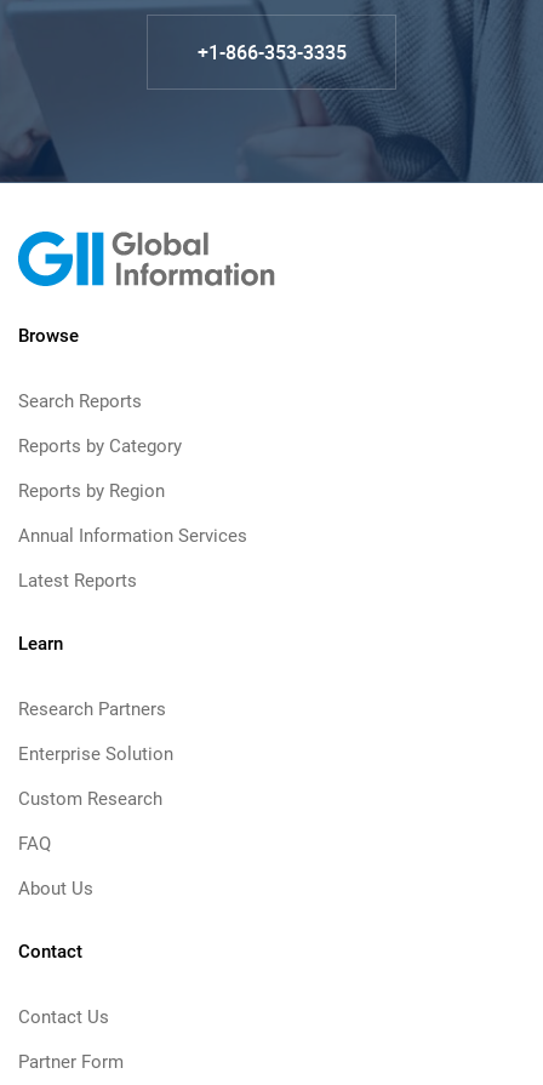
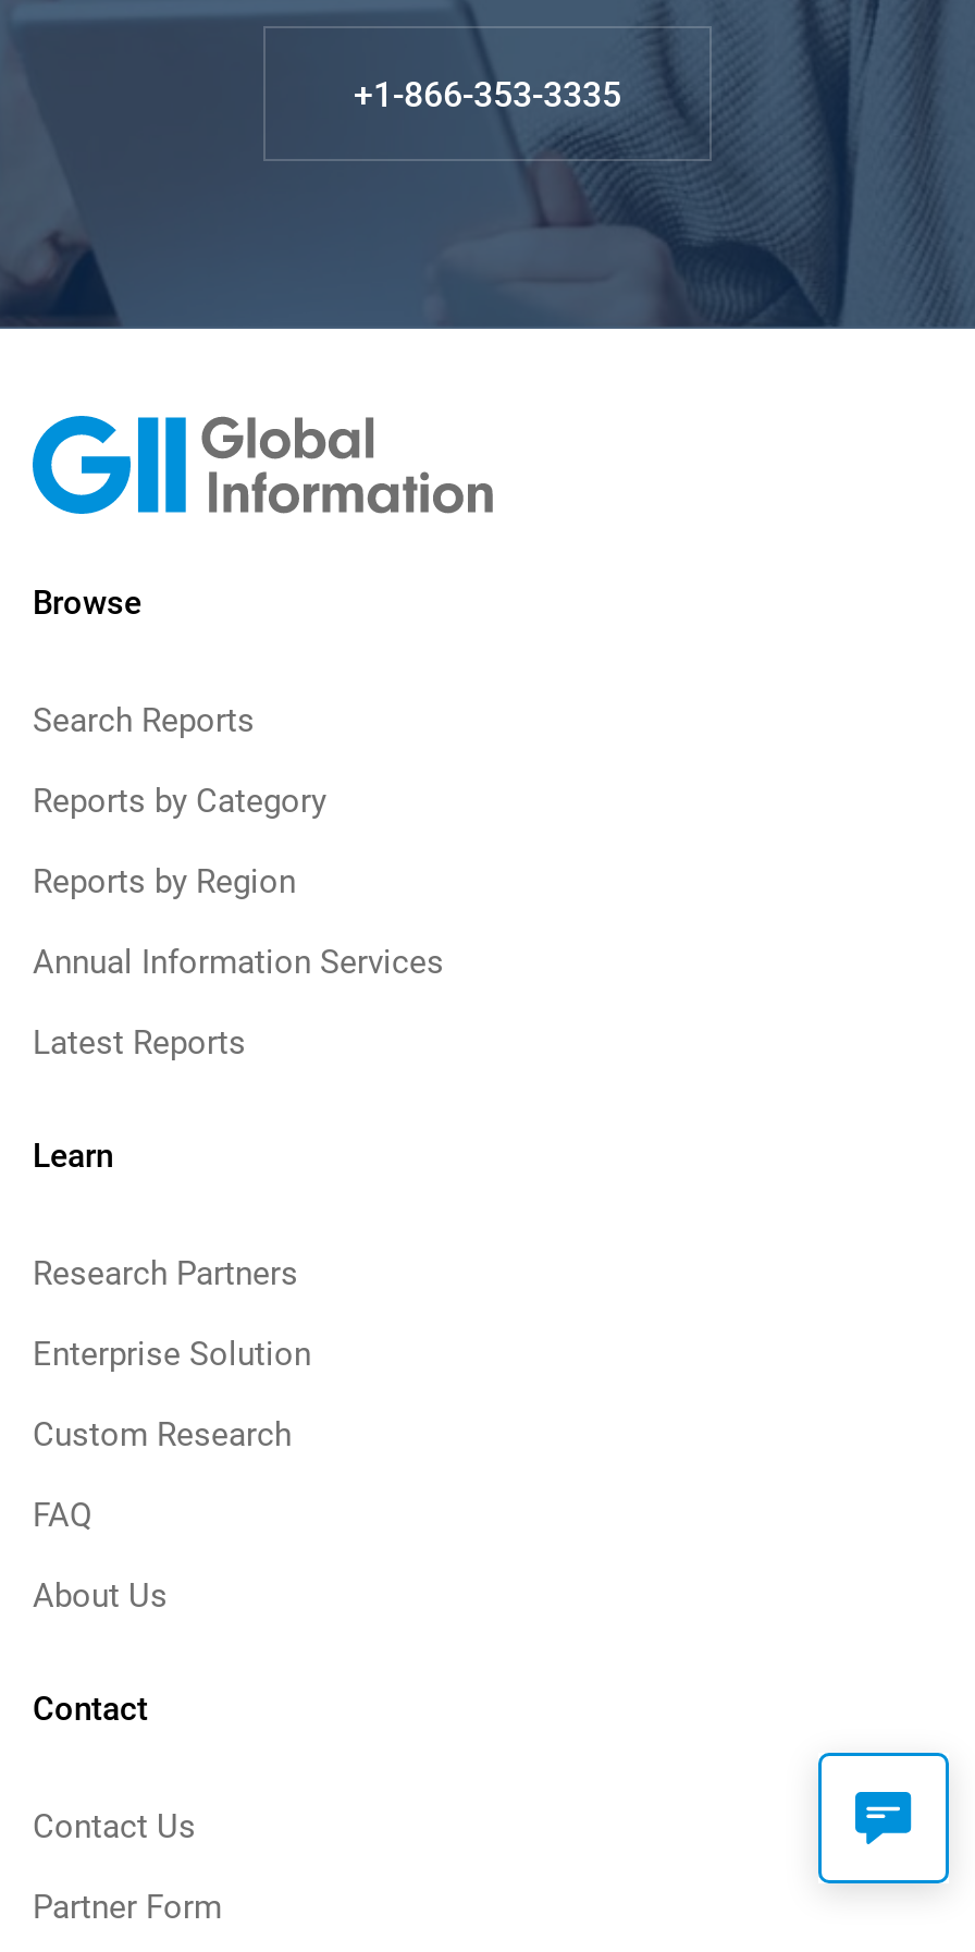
+ [image]
